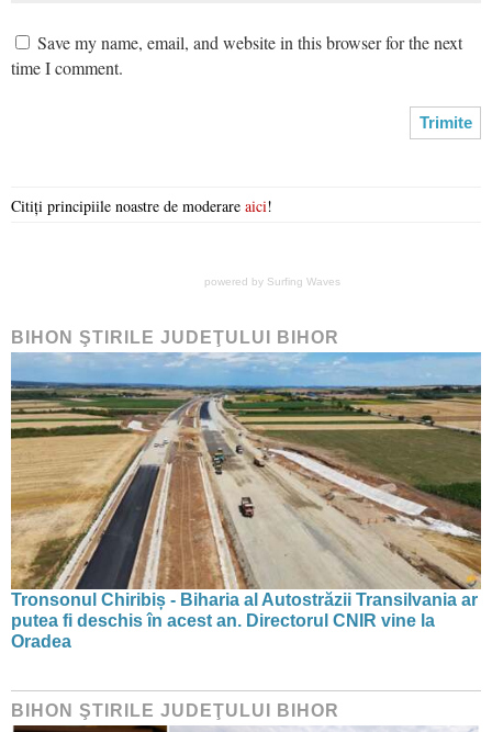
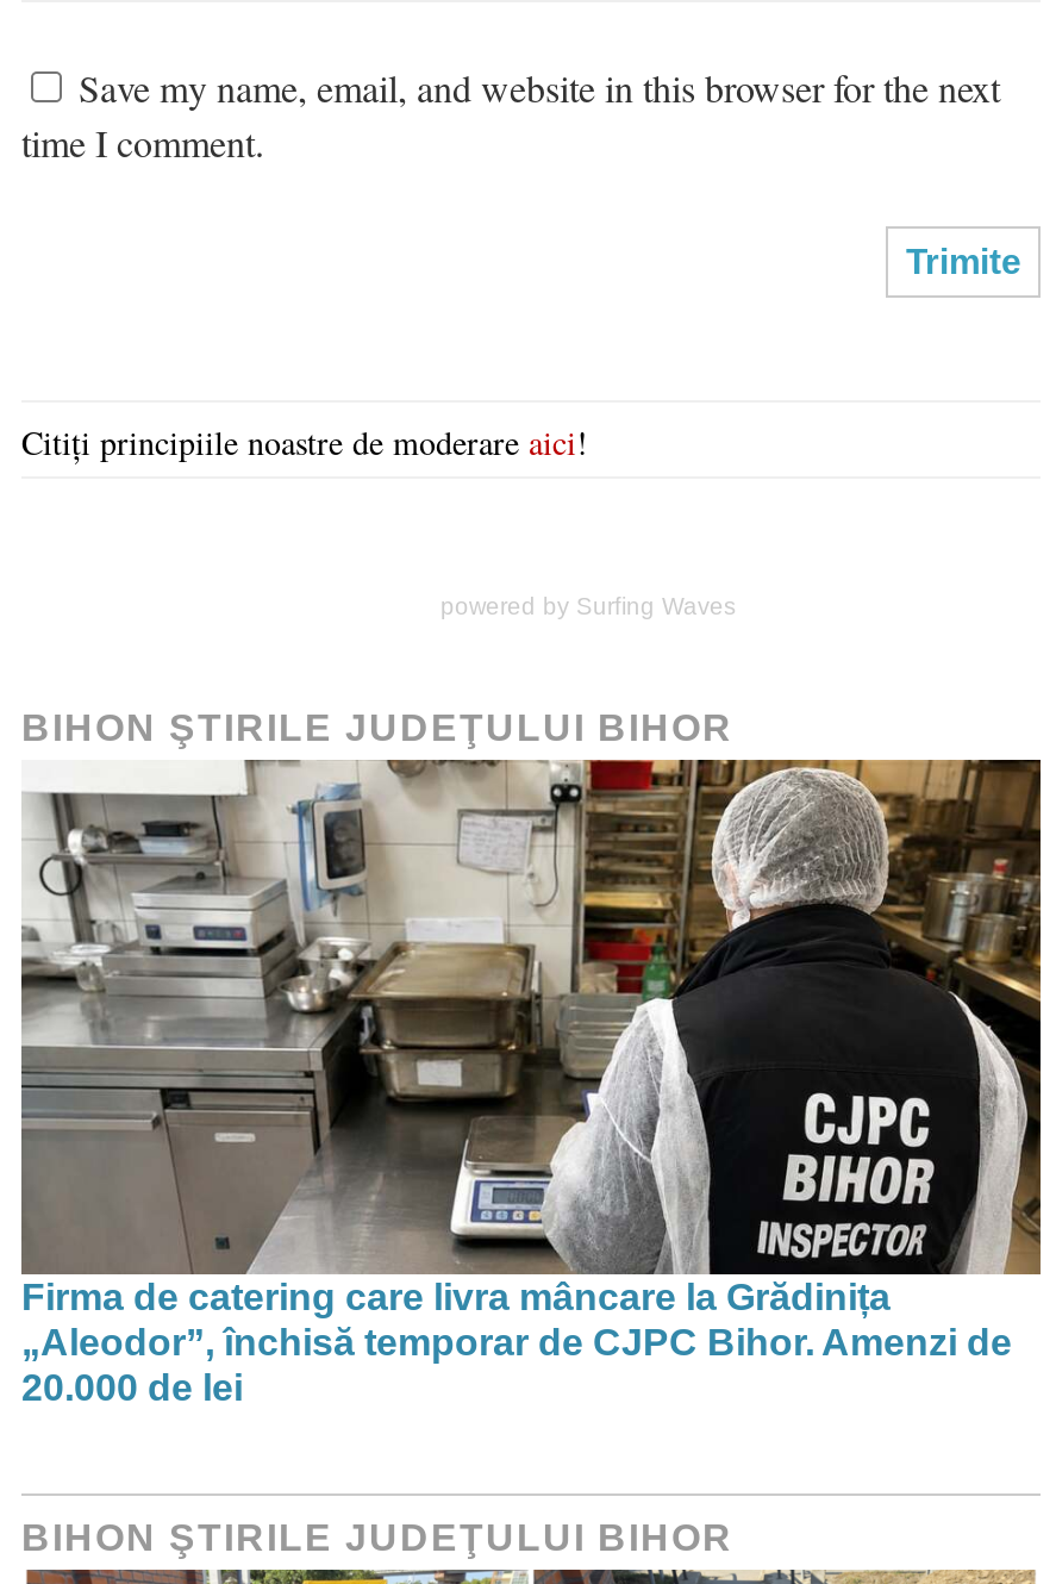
- [image]
- Tronsonul Chiribiș - Biharia al Autostrăzii Transilvania ar
- putea fi deschis în acest an. Directorul CNIR vine la
- Oradea
+ [image]
+ Firma de catering care livra mâncare la Grădinița
+ „Aleodor”, închisă temporar de CJPC Bihor. Amenzi de
+ 20.000 de lei
